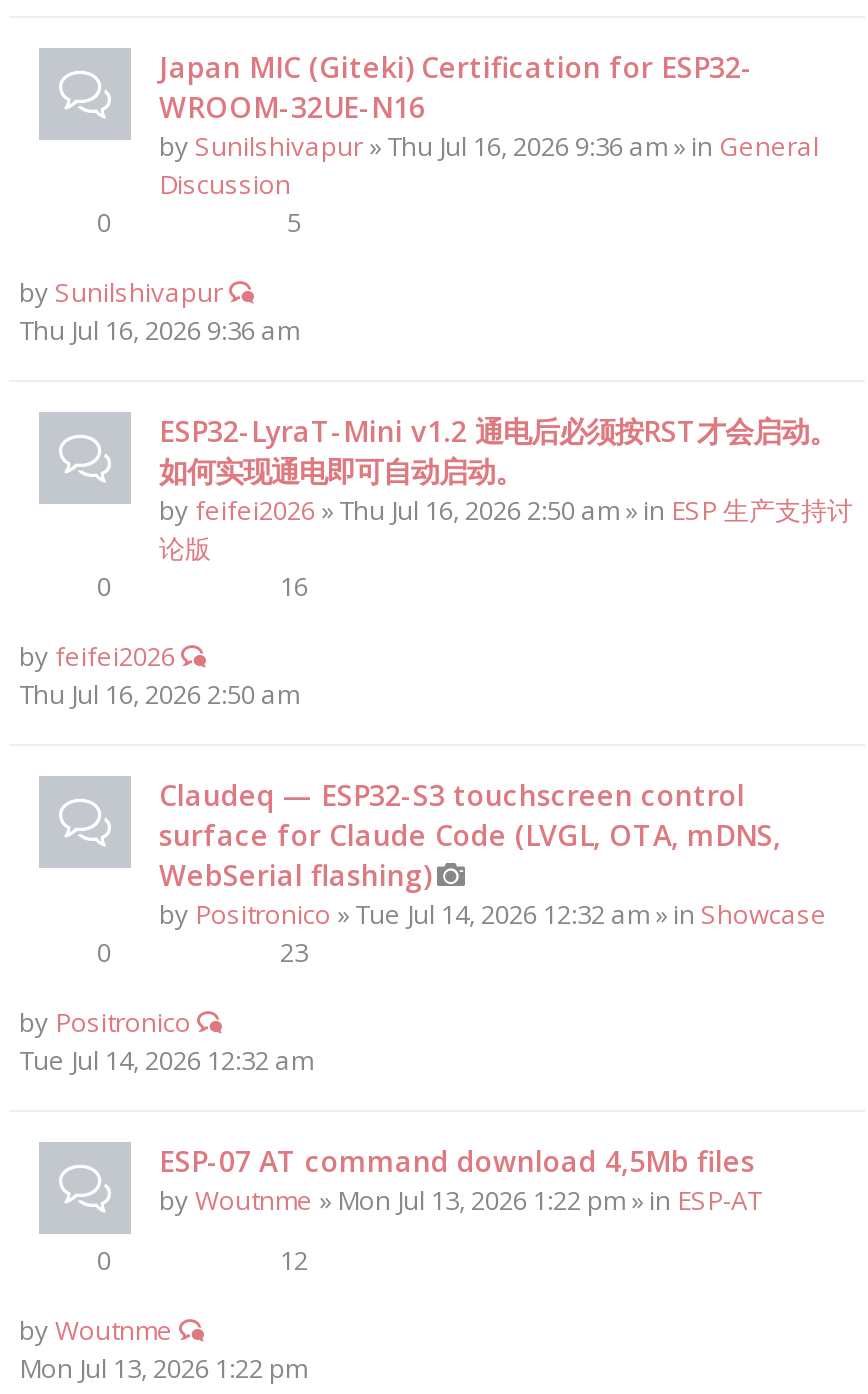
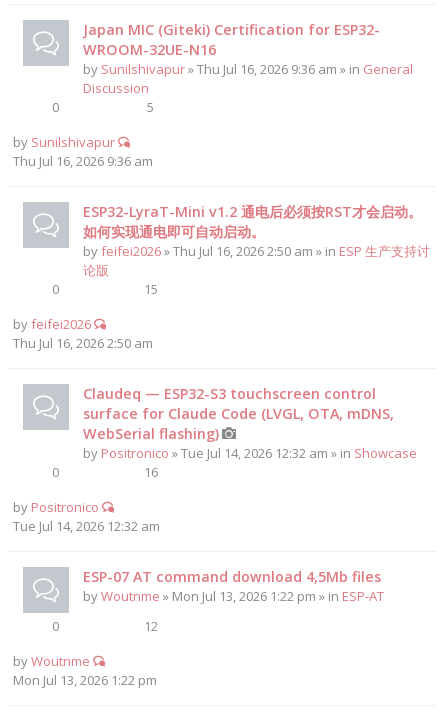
- 16
+ 15

- 23
+ 16
